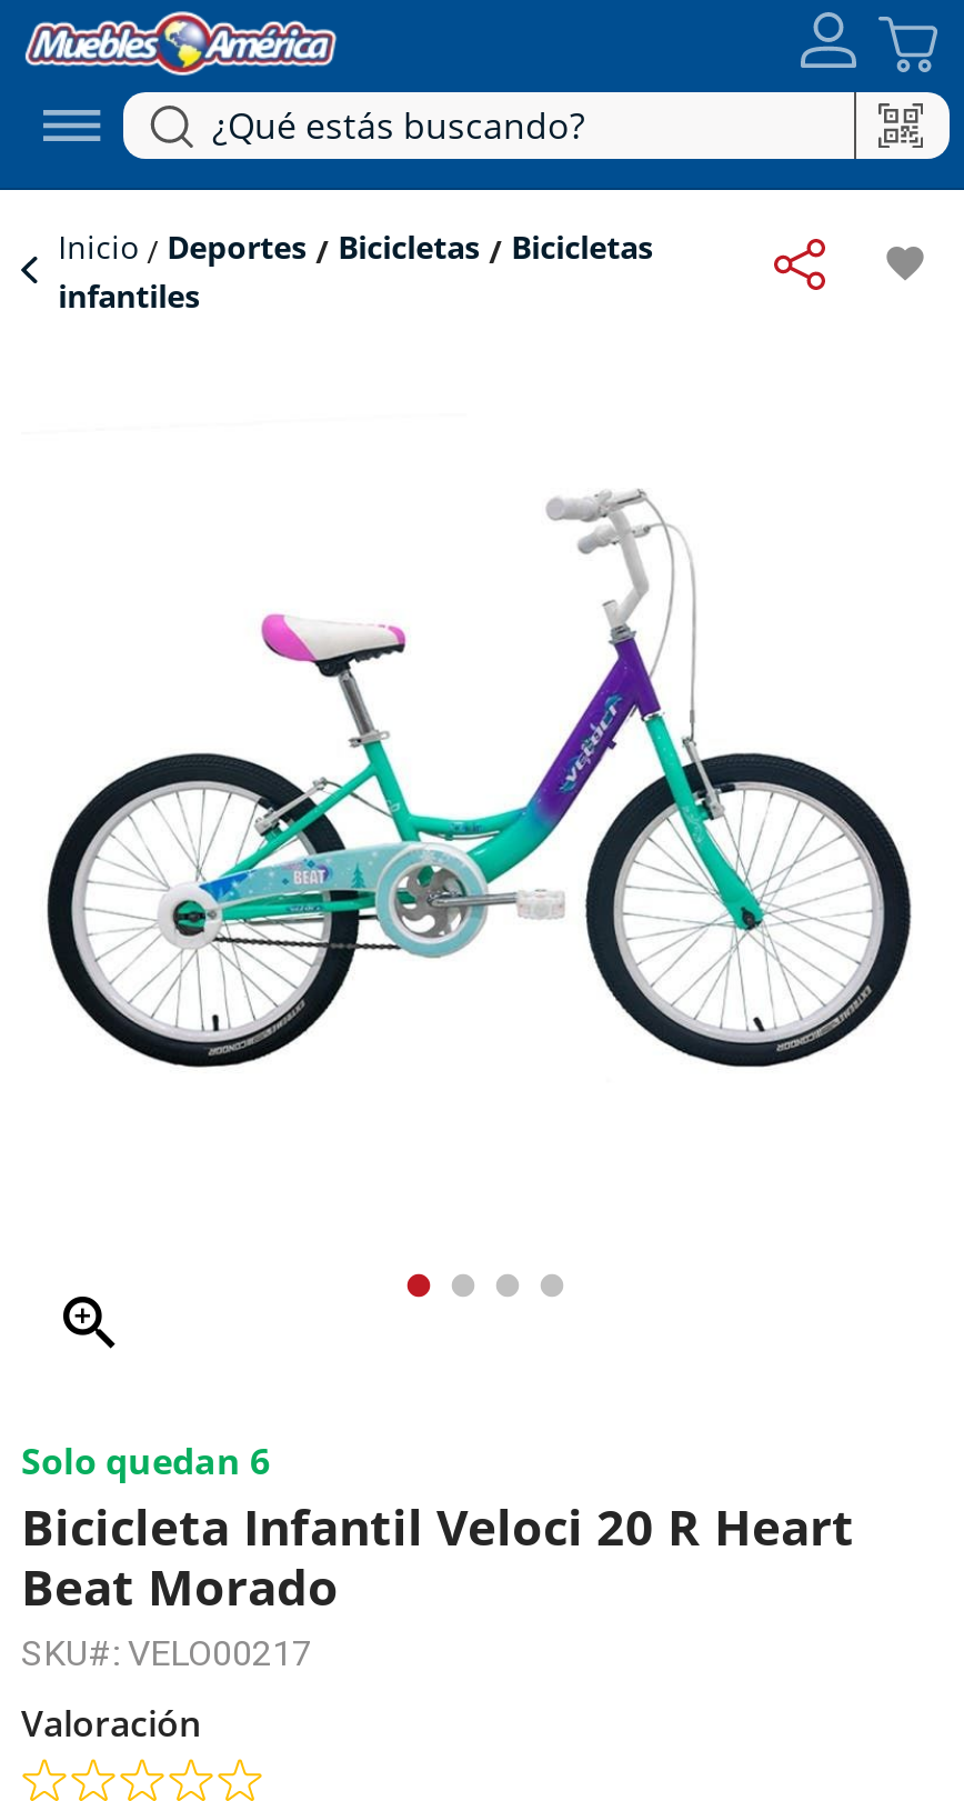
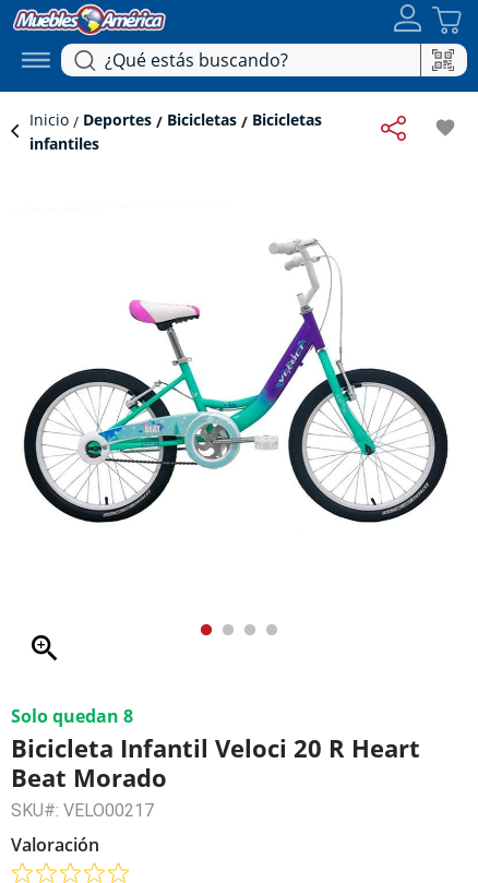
- Solo quedan 6
+ Solo quedan 8
